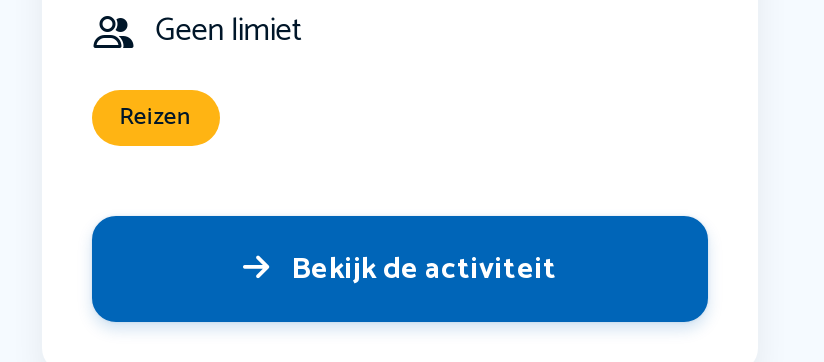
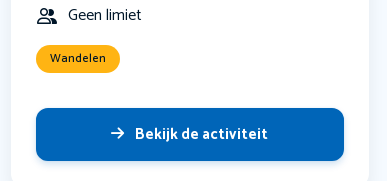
- Reizen
+ Wandelen
